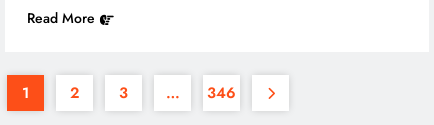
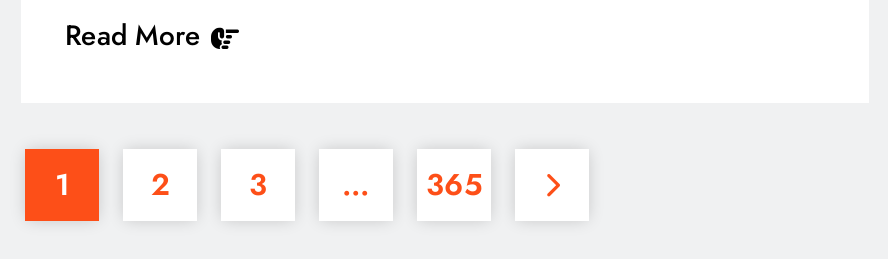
- 346
+ 365
